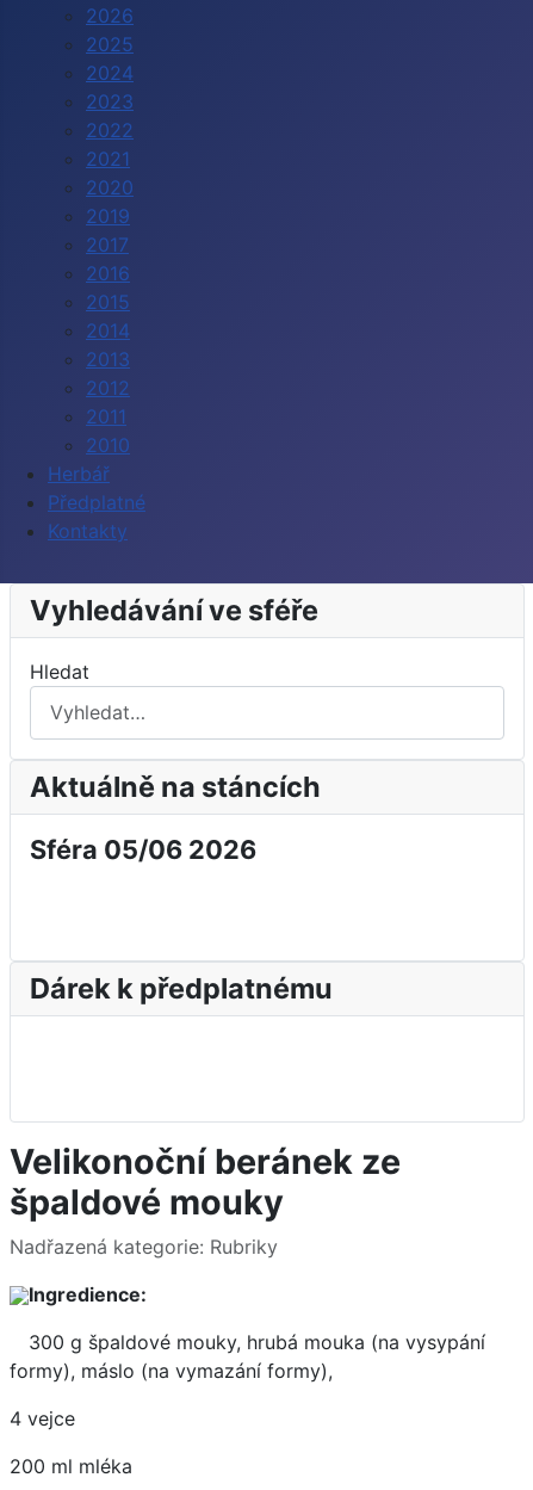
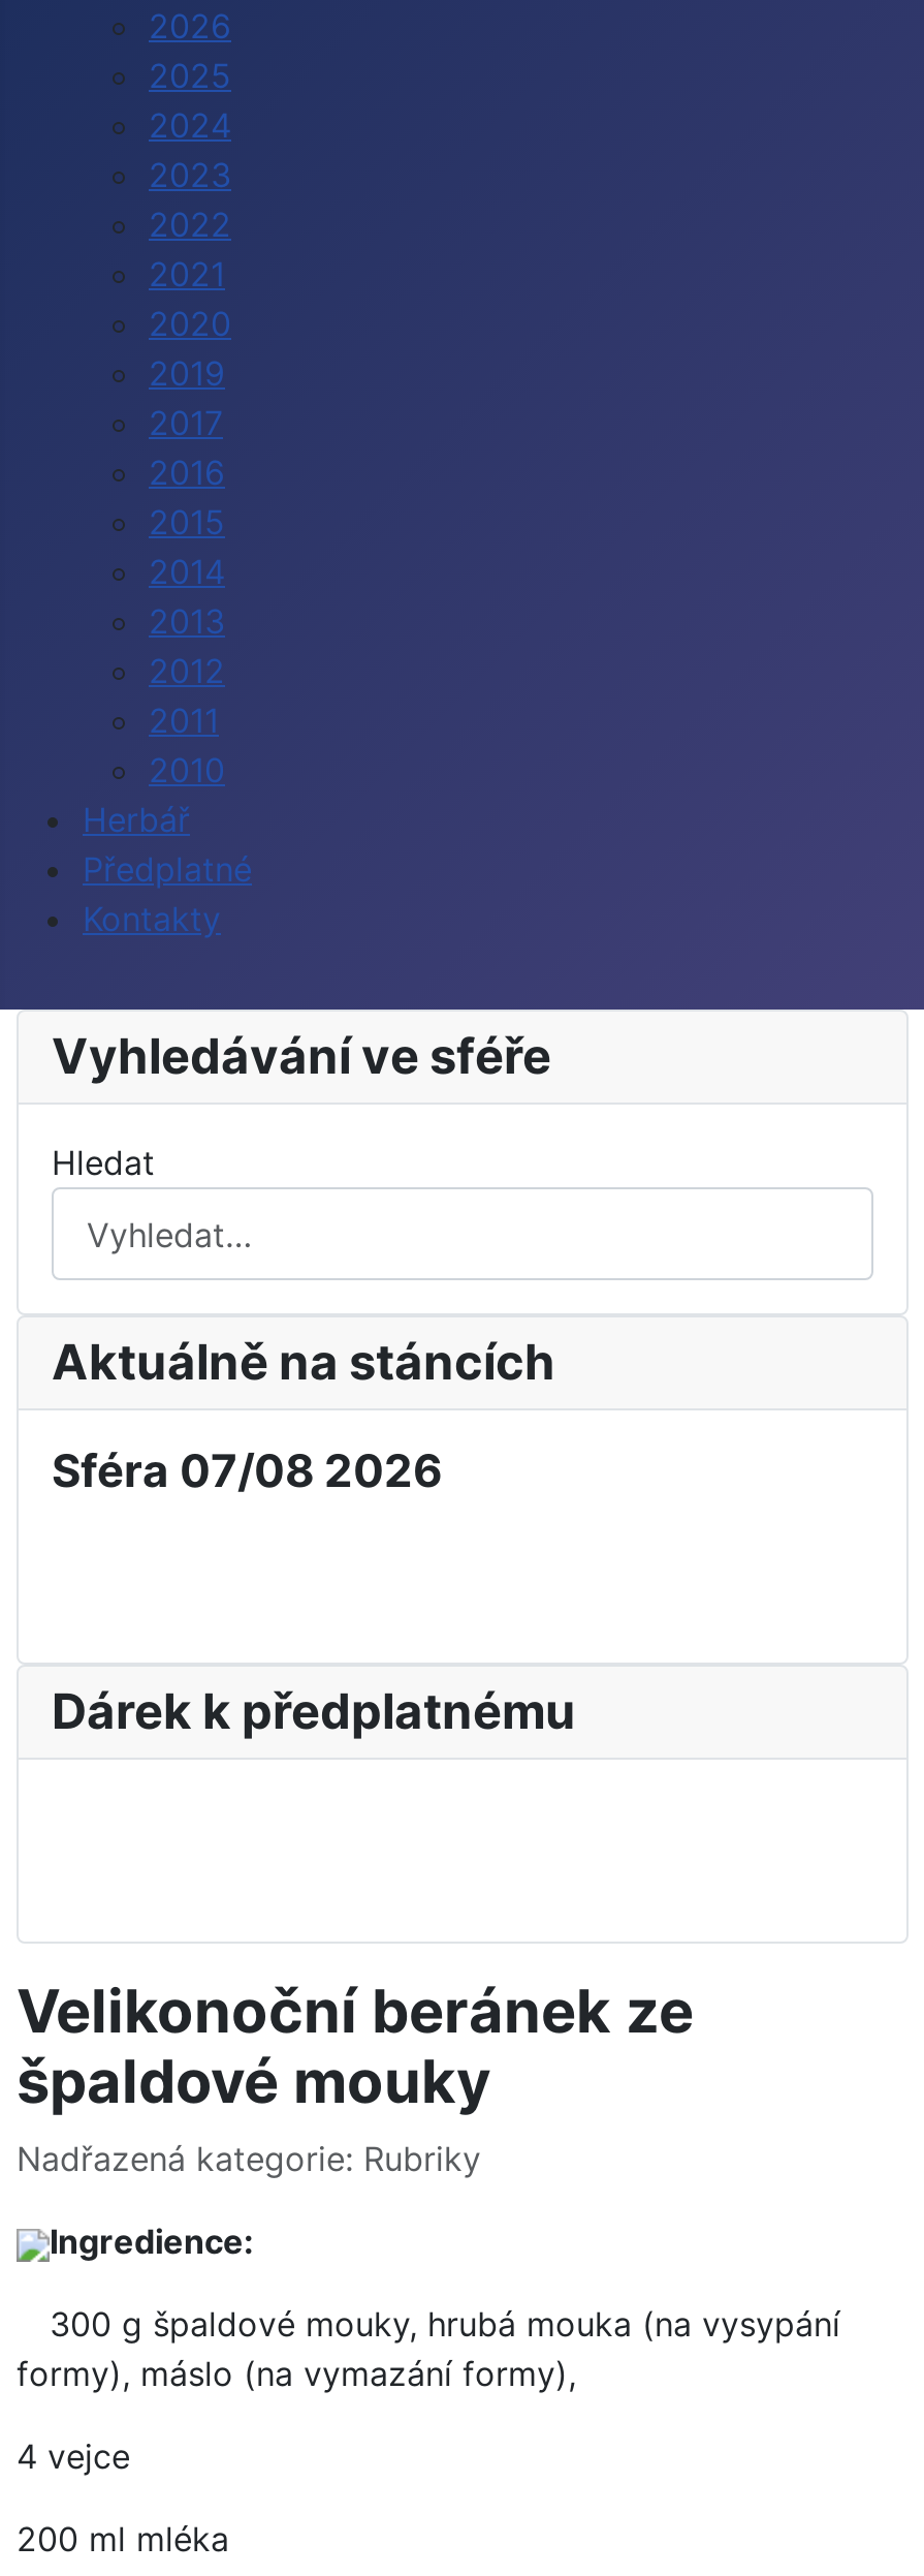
- Sféra 05/06 2026
+ Sféra 07/08 2026
